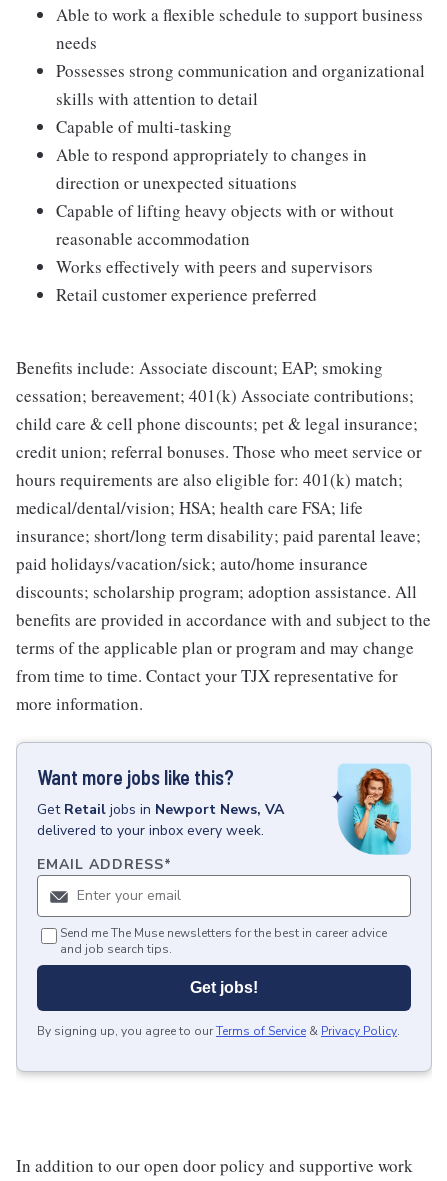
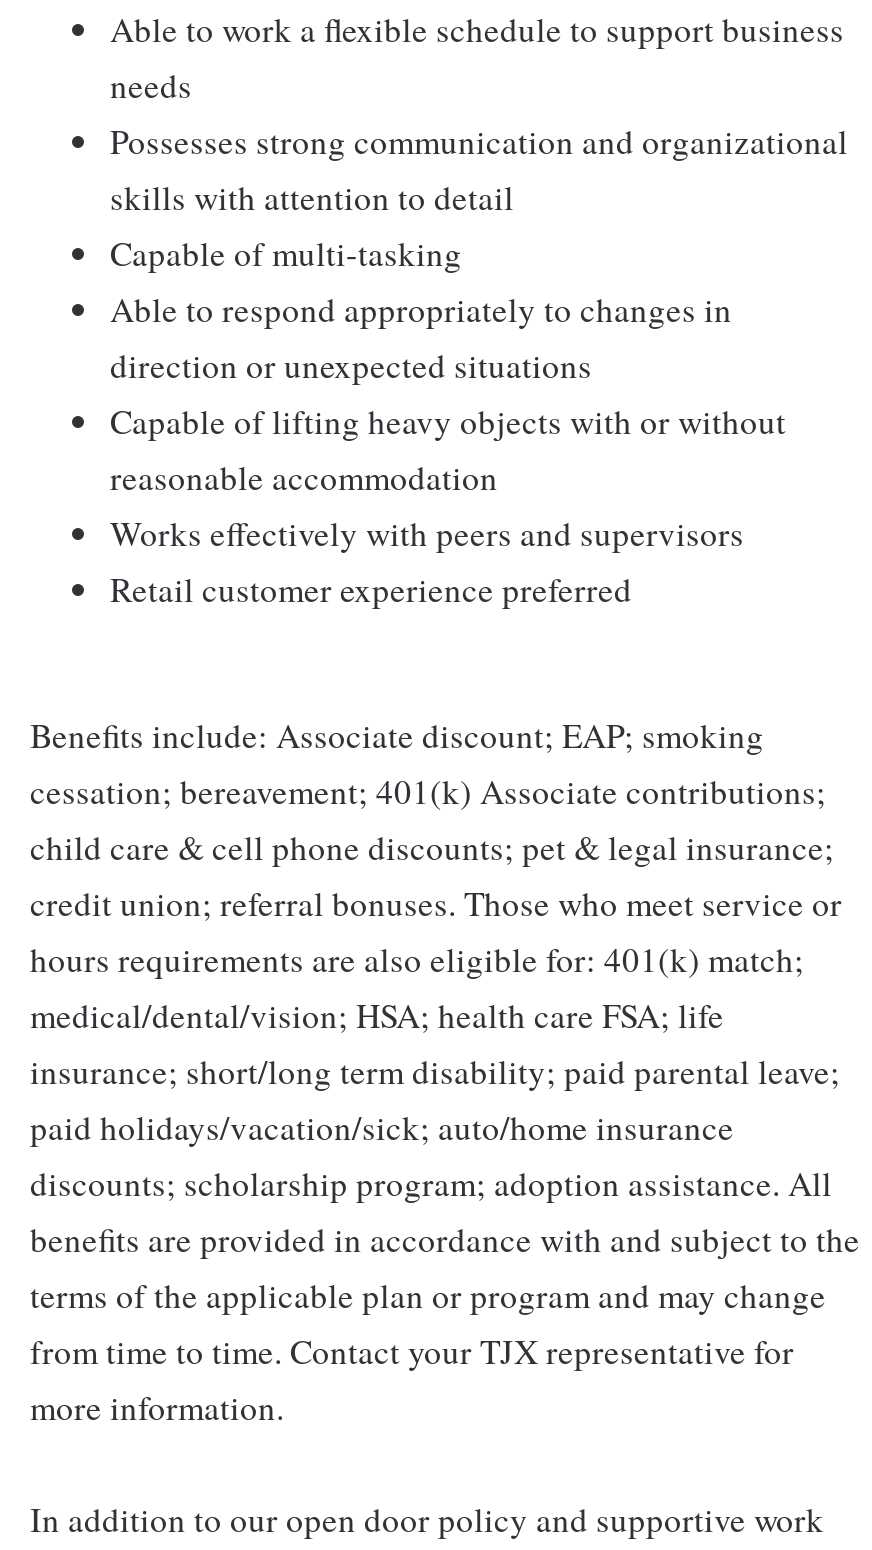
- [image]
- Want more jobs like this?
- Get Retail jobs in Newport News, VA
- delivered to your inbox every week.
- EMAIL ADDRESS*

- Send me The Muse newsletters for the best in career advice
- and job search tips.
- Get jobs!
- By signing up, you agree to our Terms of Service & Privacy Policy.
